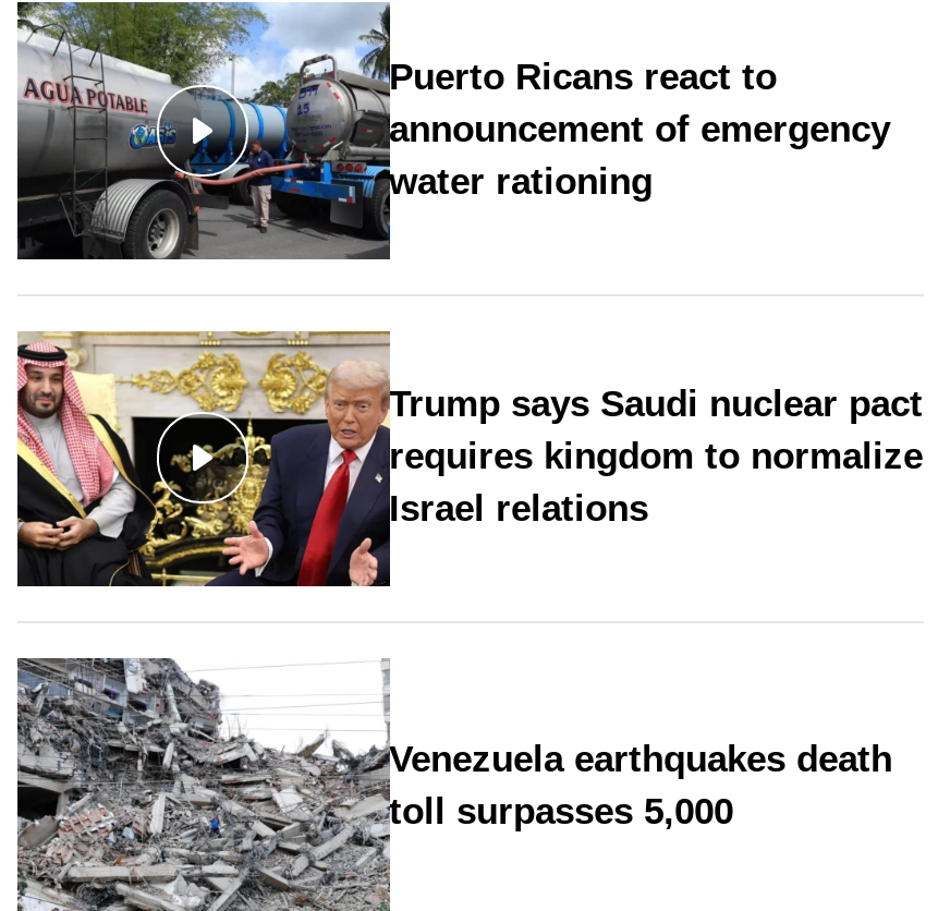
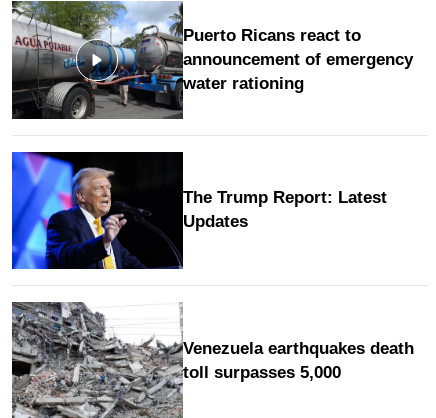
- [image]
- Trump says Saudi nuclear pact
- requires kingdom to normalize
- Israel relations
+ [image]
+ The Trump Report: Latest
+ Updates
